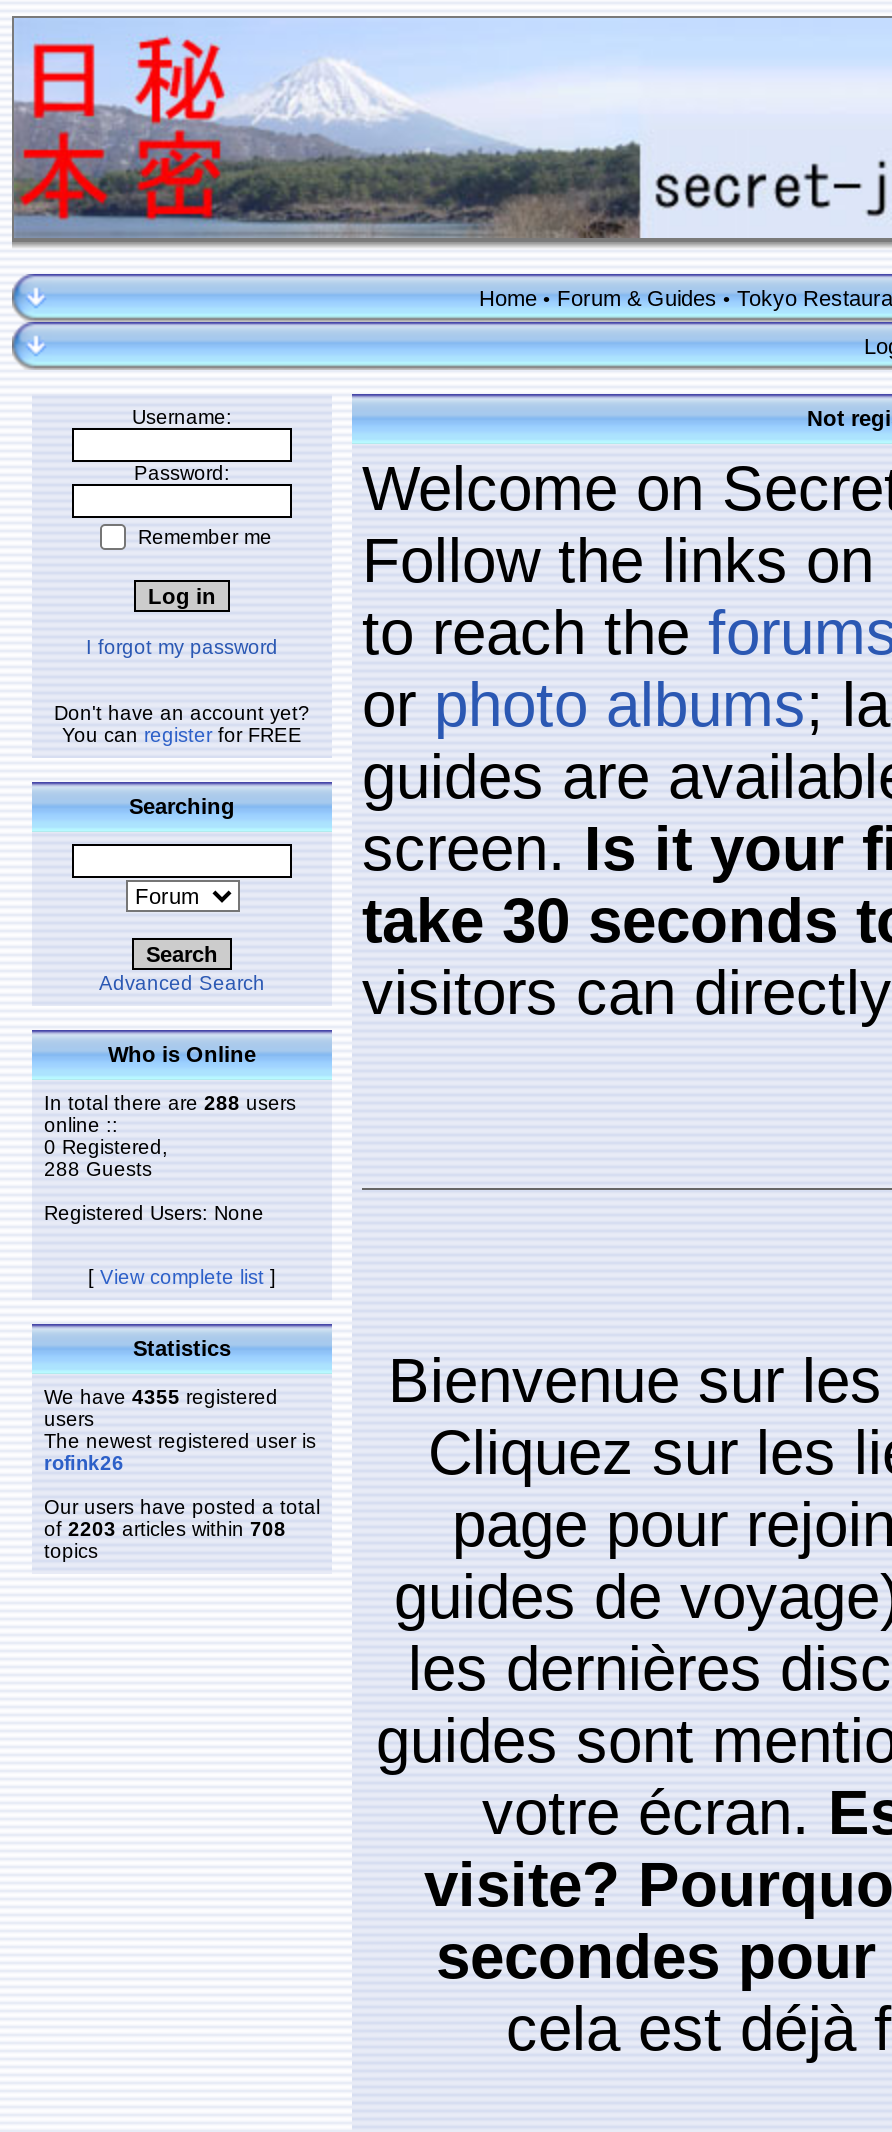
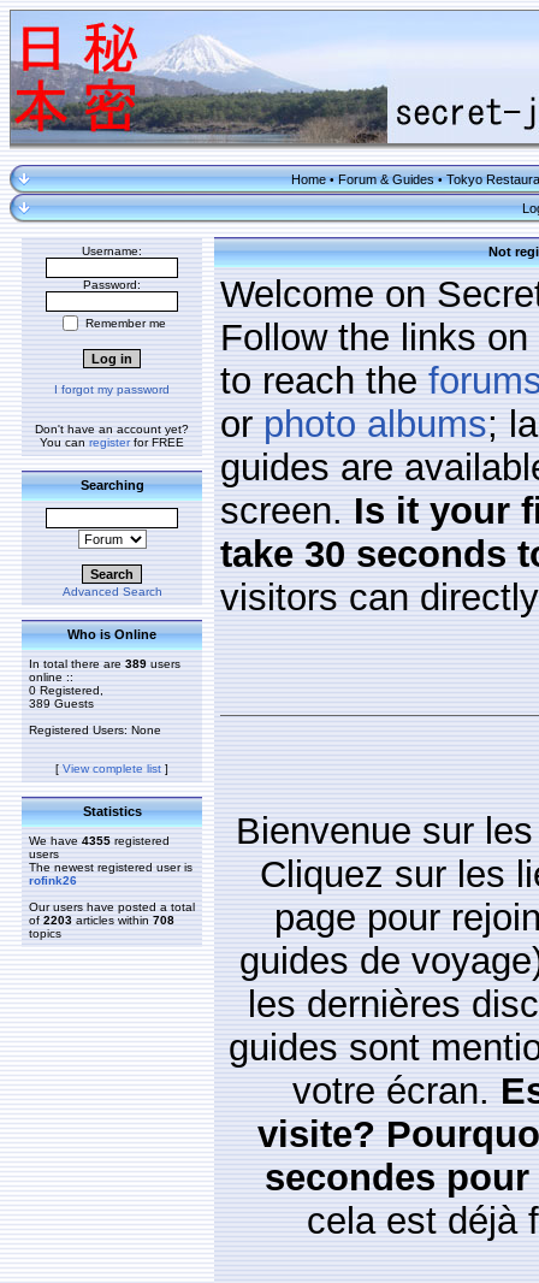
- In total there are 288 users
+ In total there are 389 users

- 288 Guests
+ 389 Guests
